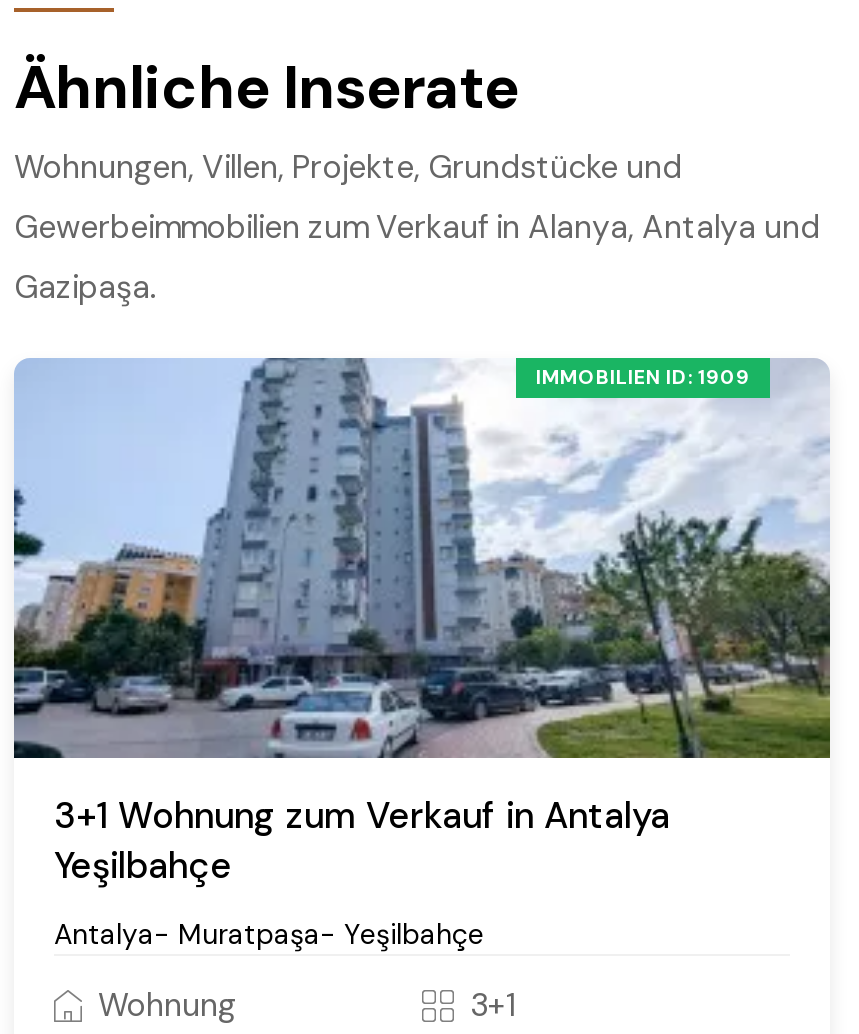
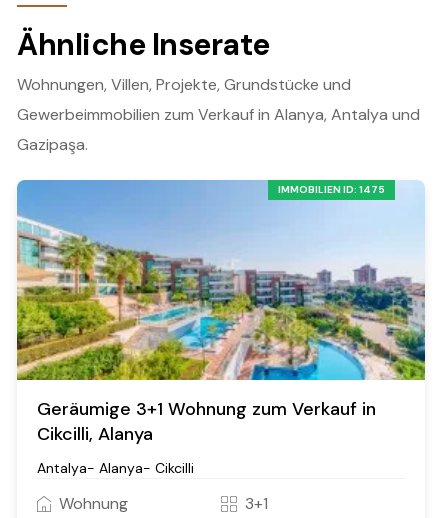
- [image]
- IMMOBILIEN ID: 1909
+ [image]
+ IMMOBILIEN ID: 1475

- 3+1 Wohnung zum Verkauf in Antalya
- Yeşilbahçe
+ Geräumige 3+1 Wohnung zum Verkauf in
+ Cikcilli, Alanya

- Antalya- Muratpaşa- Yeşilbahçe
+ Antalya- Alanya- Cikcilli
